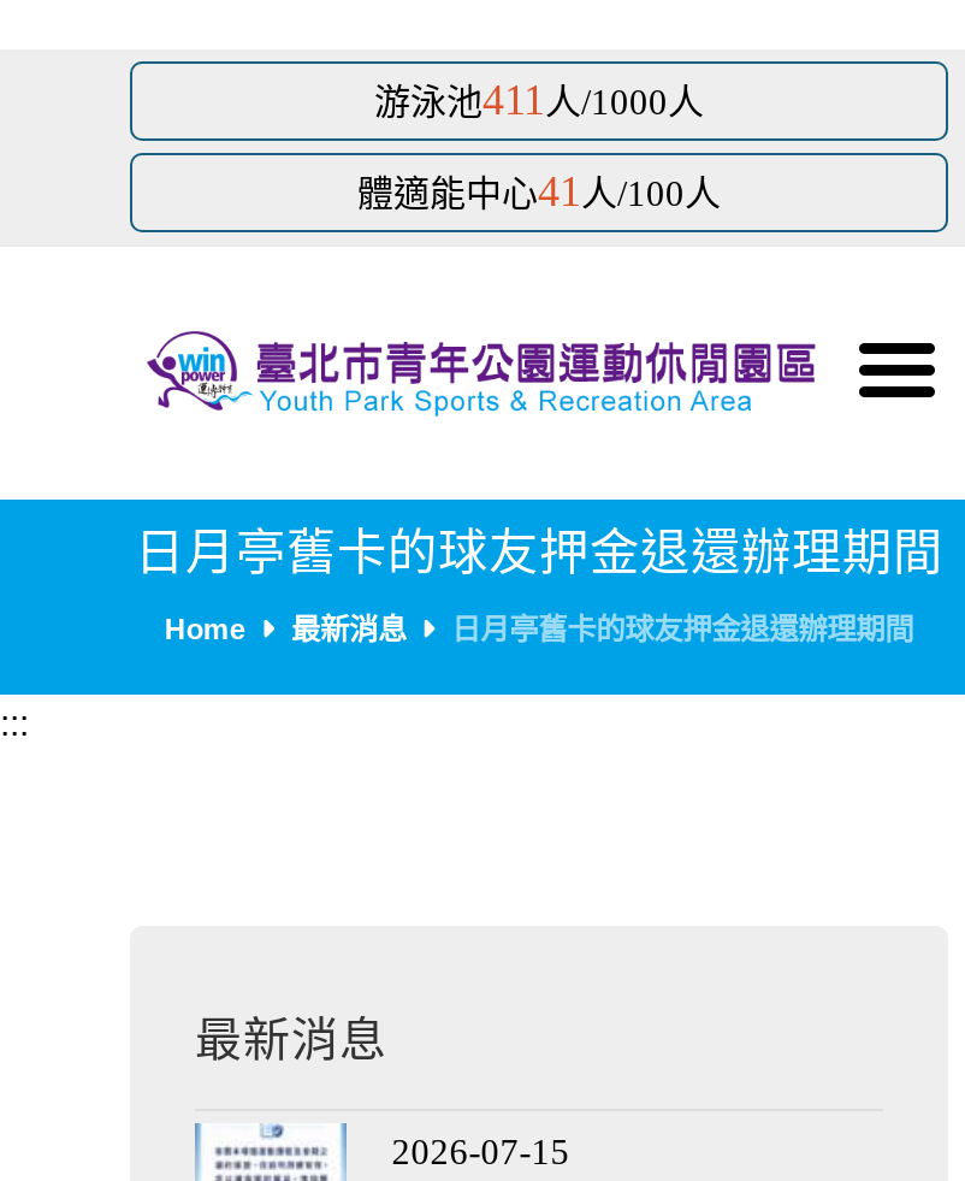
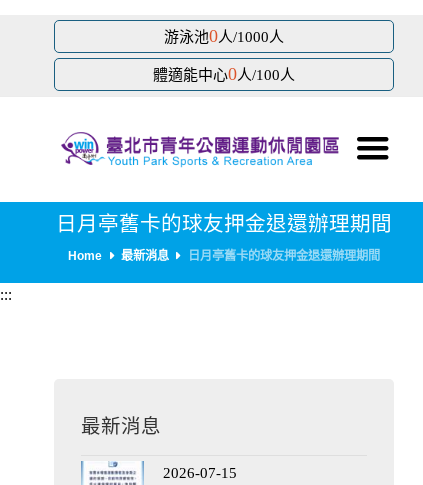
- 游泳池411人/1000人
+ 游泳池0人/1000人

- 體適能中心41人/100人
+ 體適能中心0人/100人
